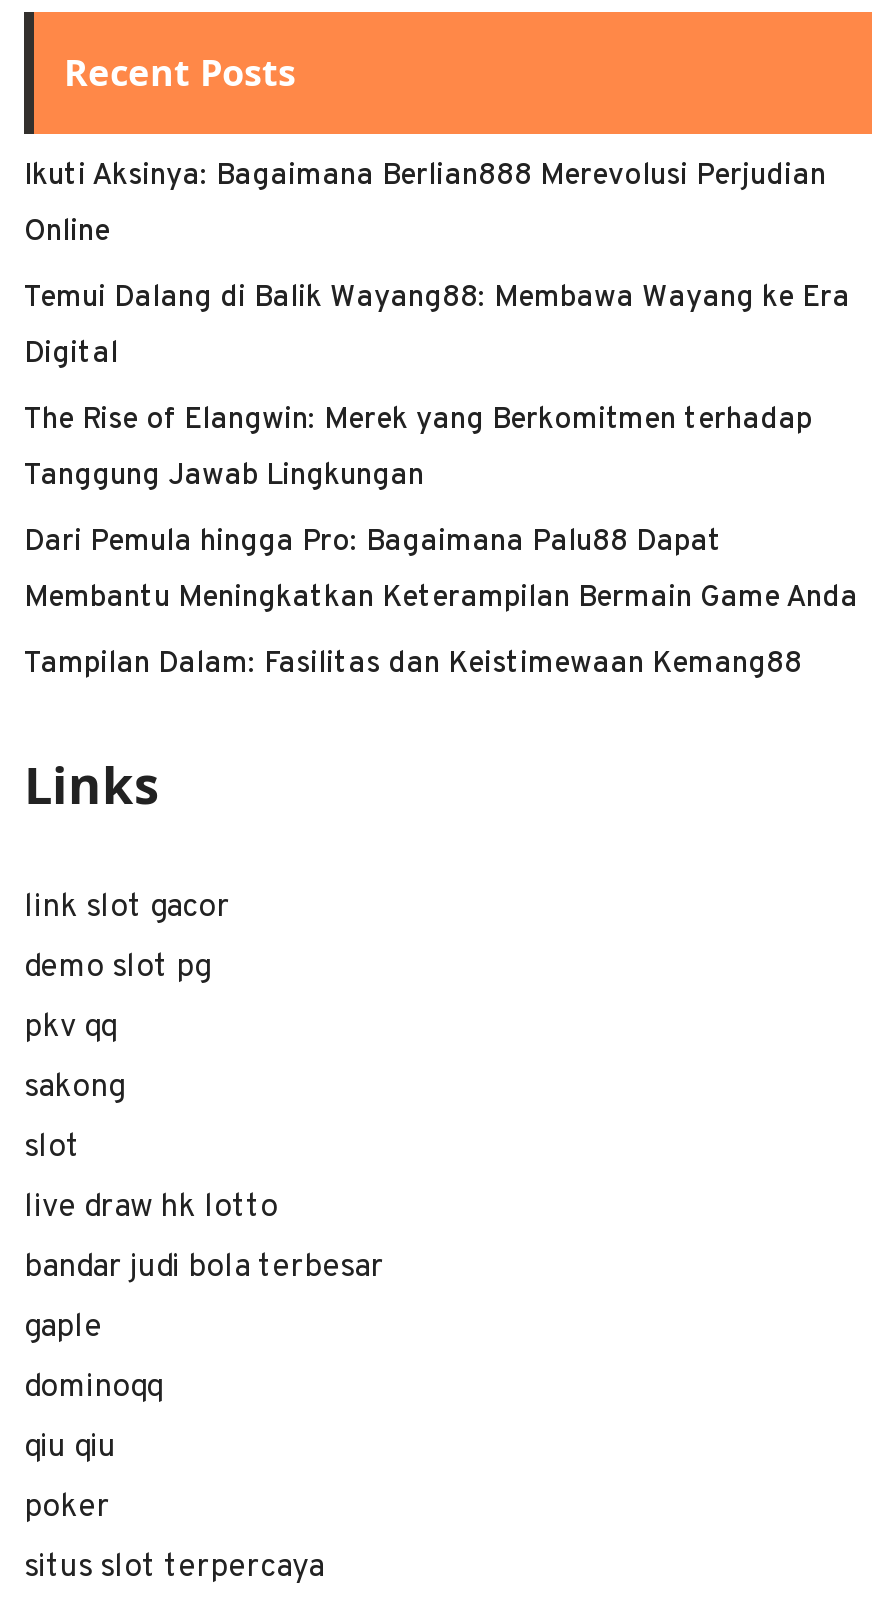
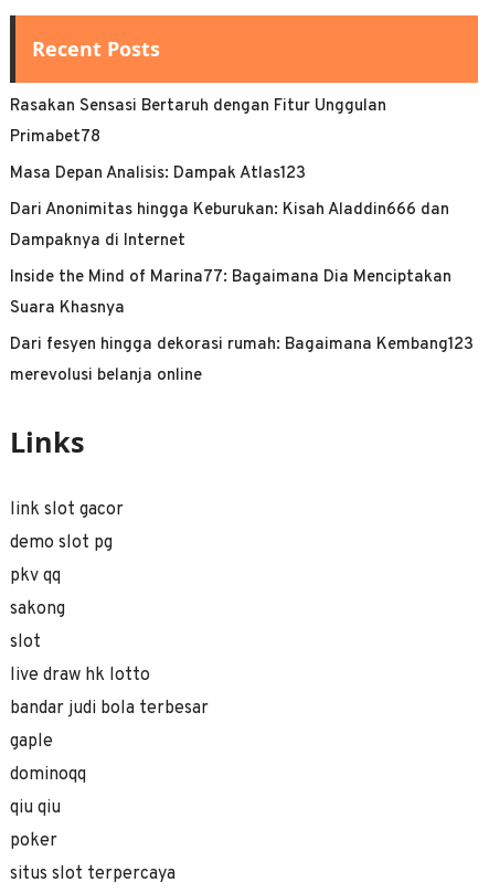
- Ikuti Aksinya: Bagaimana Berlian888 Merevolusi Perjudian
+ Rasakan Sensasi Bertaruh dengan Fitur Unggulan

- Online
+ Primabet78

- Temui Dalang di Balik Wayang88: Membawa Wayang ke Era
+ Masa Depan Analisis: Dampak Atlas123

- Digital
+ Dari Anonimitas hingga Keburukan: Kisah Aladdin666 dan

- The Rise of Elangwin: Merek yang Berkomitmen terhadap
+ Dampaknya di Internet

- Tanggung Jawab Lingkungan
+ Inside the Mind of Marina77: Bagaimana Dia Menciptakan

- Dari Pemula hingga Pro: Bagaimana Palu88 Dapat
+ Suara Khasnya

- Membantu Meningkatkan Keterampilan Bermain Game Anda
+ Dari fesyen hingga dekorasi rumah: Bagaimana Kembang123

- Tampilan Dalam: Fasilitas dan Keistimewaan Kemang88
+ merevolusi belanja online
